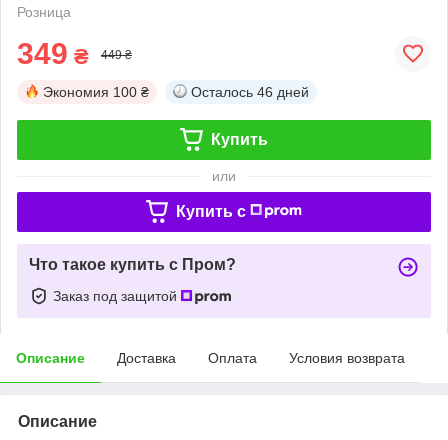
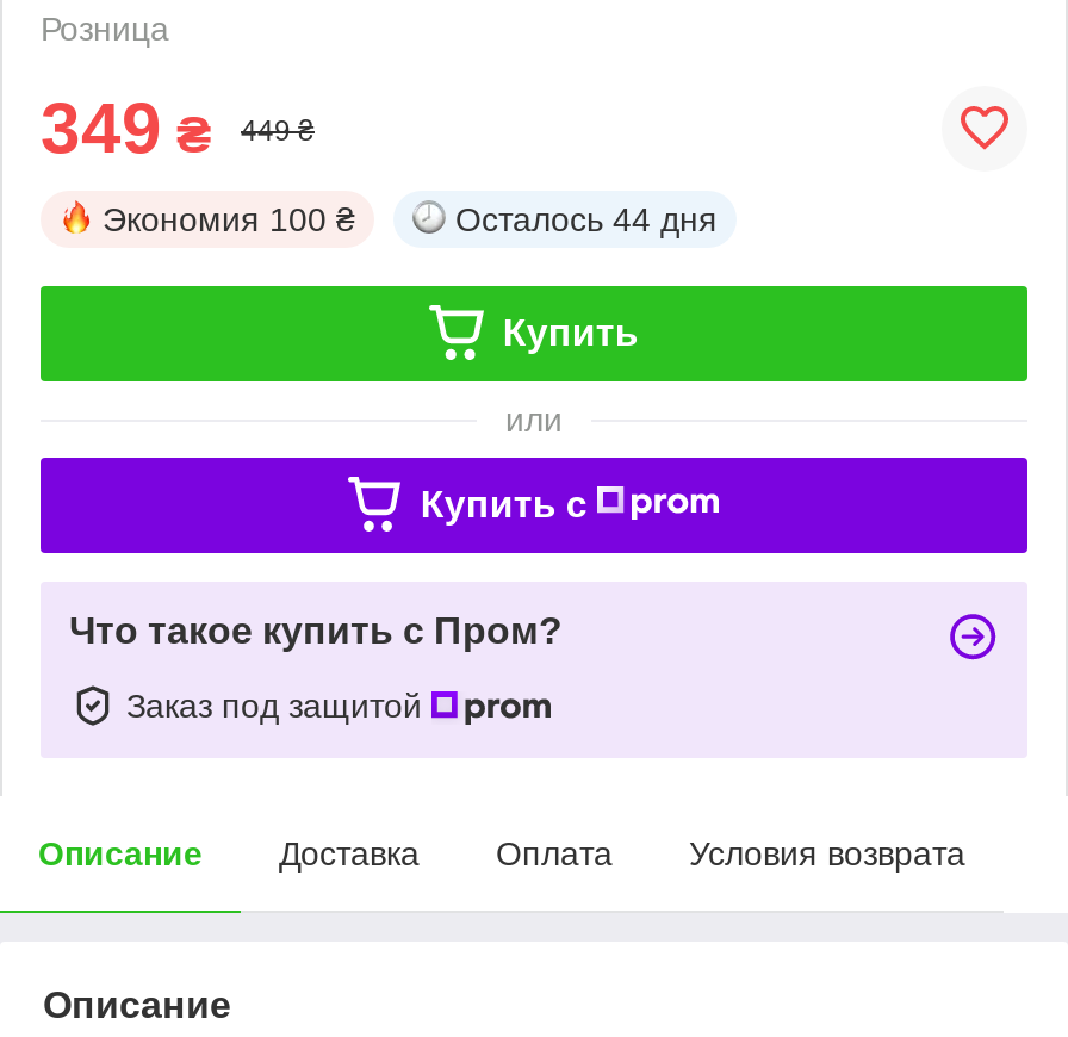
- Осталось 46 дней
+ Осталось 44 дня
